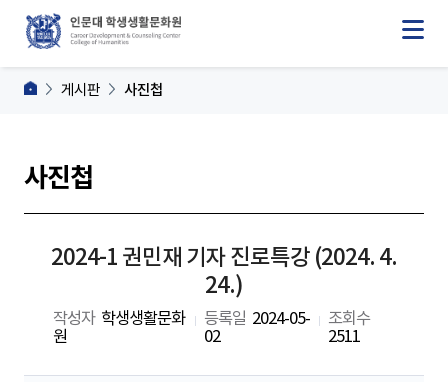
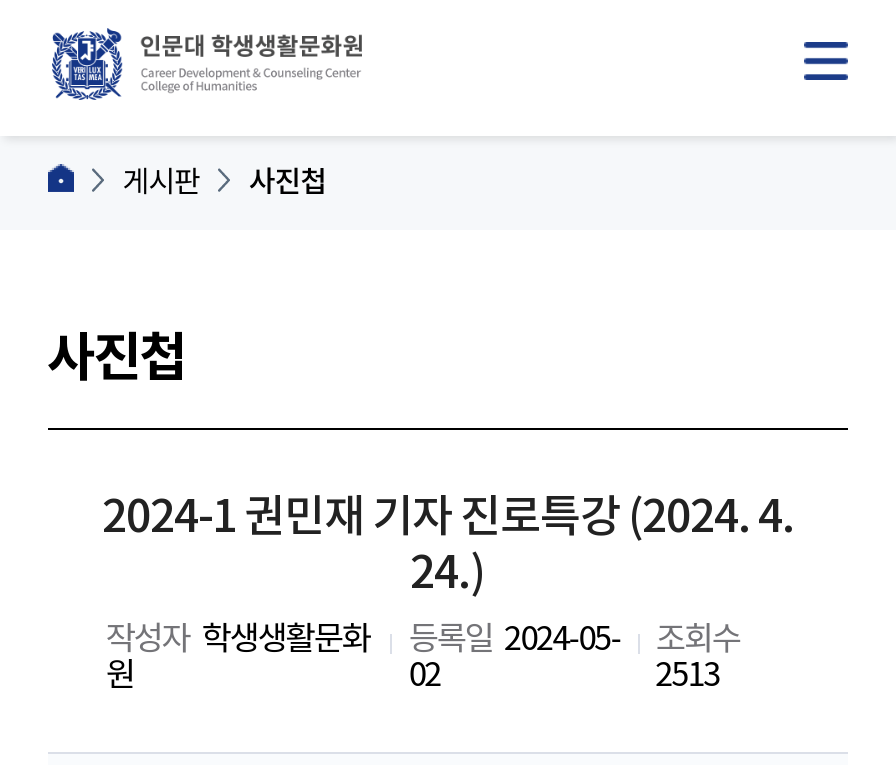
- 2511
+ 2513
